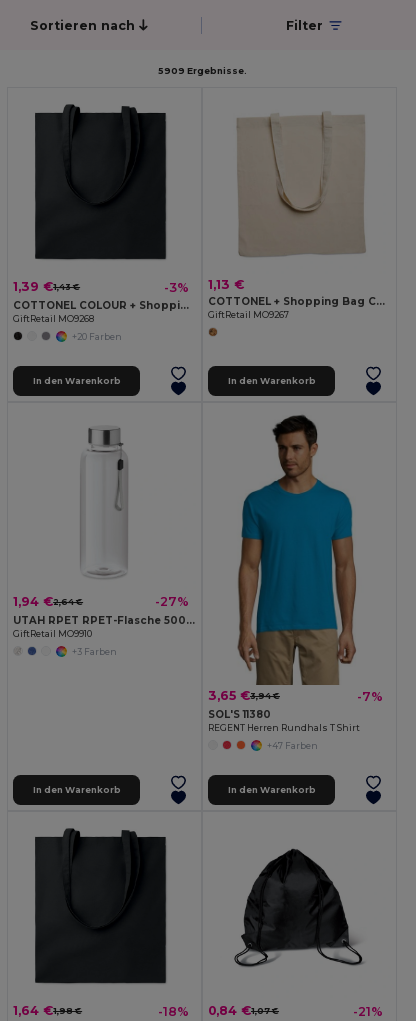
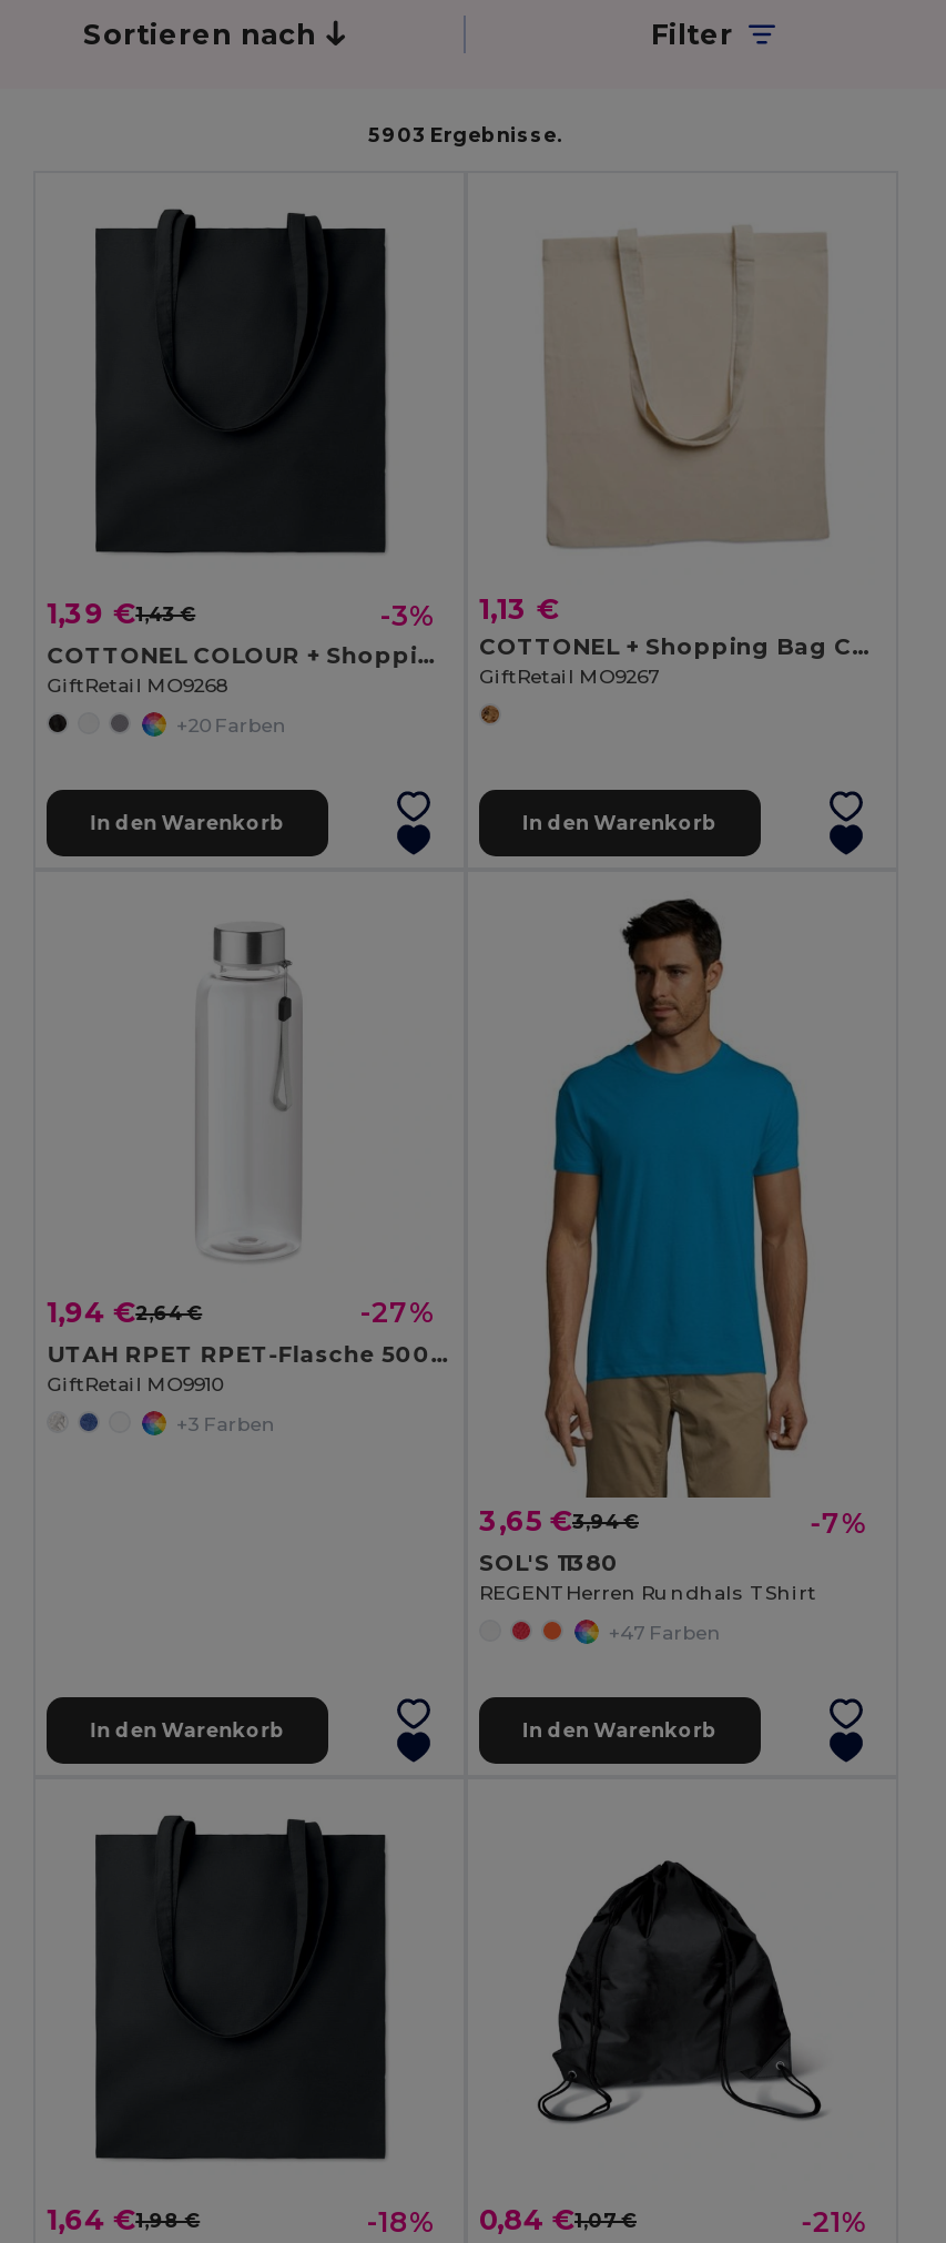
- 5909 Ergebnisse.
+ 5903 Ergebnisse.
